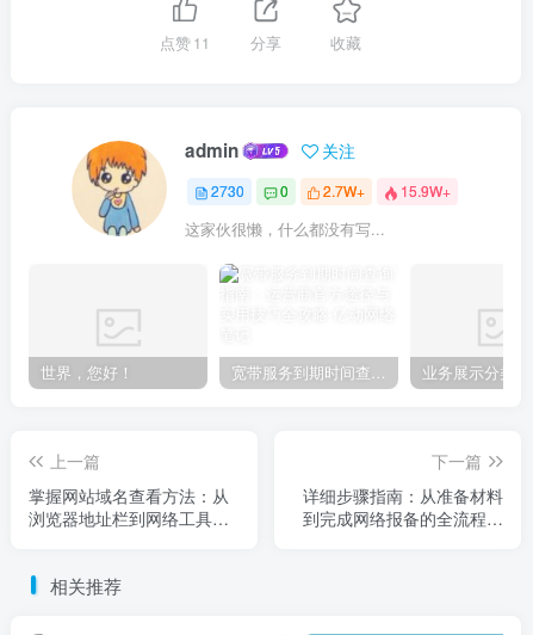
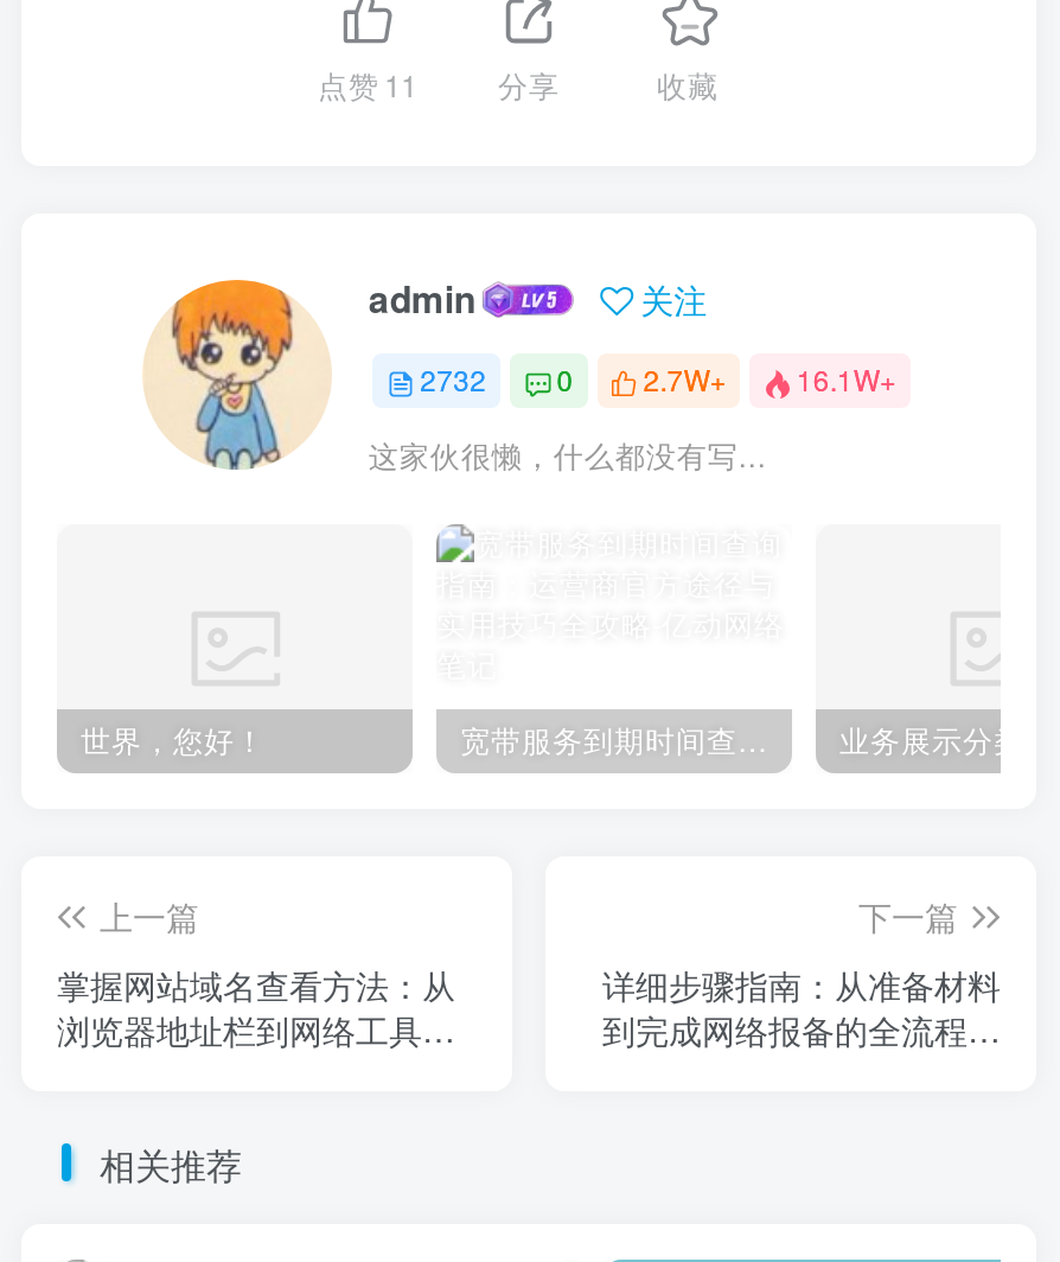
- 2730
+ 2732

- 15.9W+
+ 16.1W+
